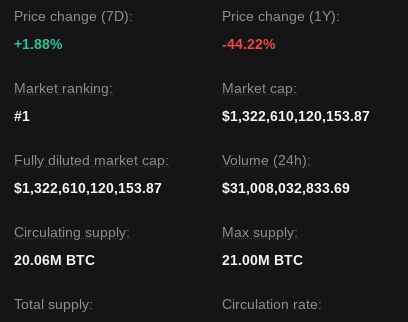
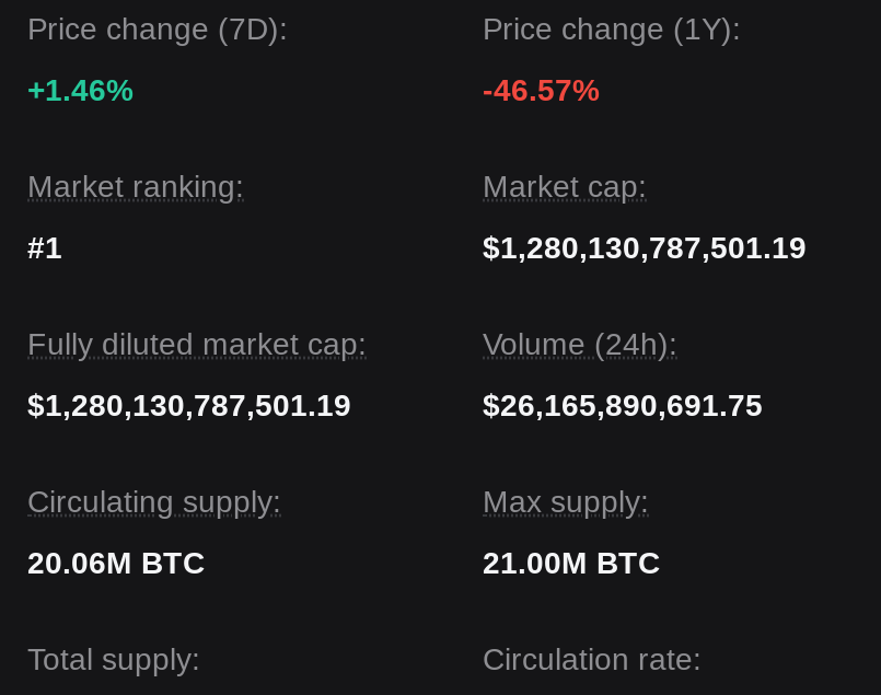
- +1.88%
+ +1.46%

- -44.22%
+ -46.57%

- $1,322,610,120,153.87
+ $1,280,130,787,501.19

- $1,322,610,120,153.87
+ $1,280,130,787,501.19

- $31,008,032,833.69
+ $26,165,890,691.75
